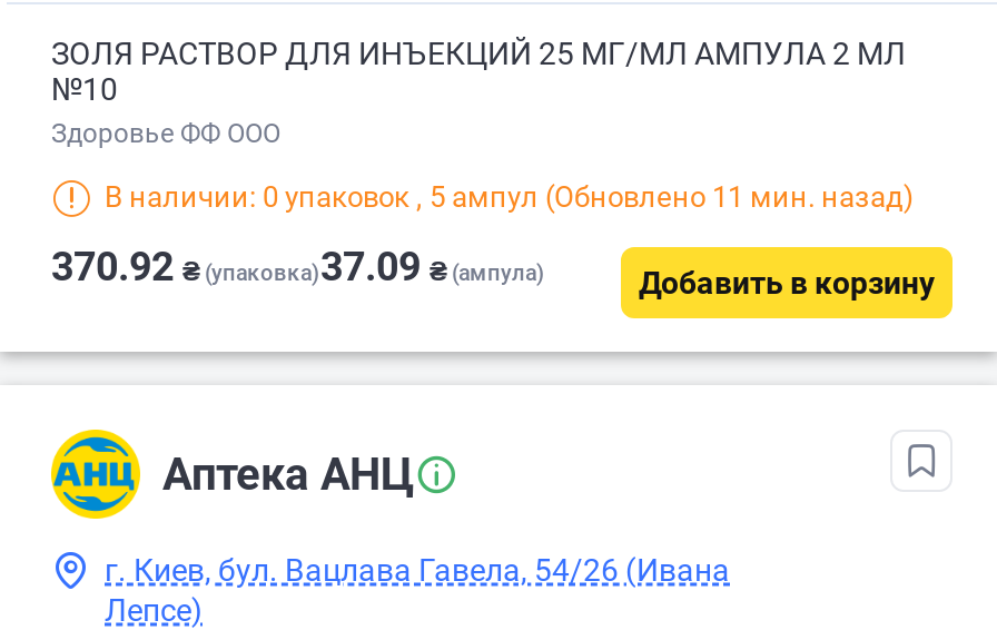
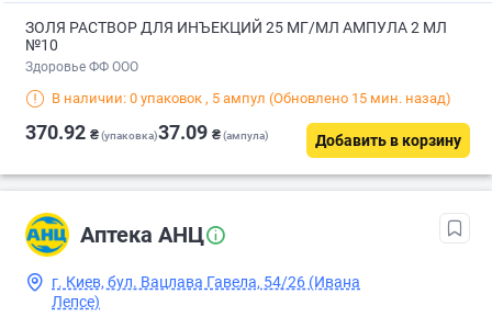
- В наличии: 0 упаковок, 5 ампул (Обновлено 11 мин. назад)
+ В наличии: 0 упаковок, 5 ампул (Обновлено 15 мин. назад)
